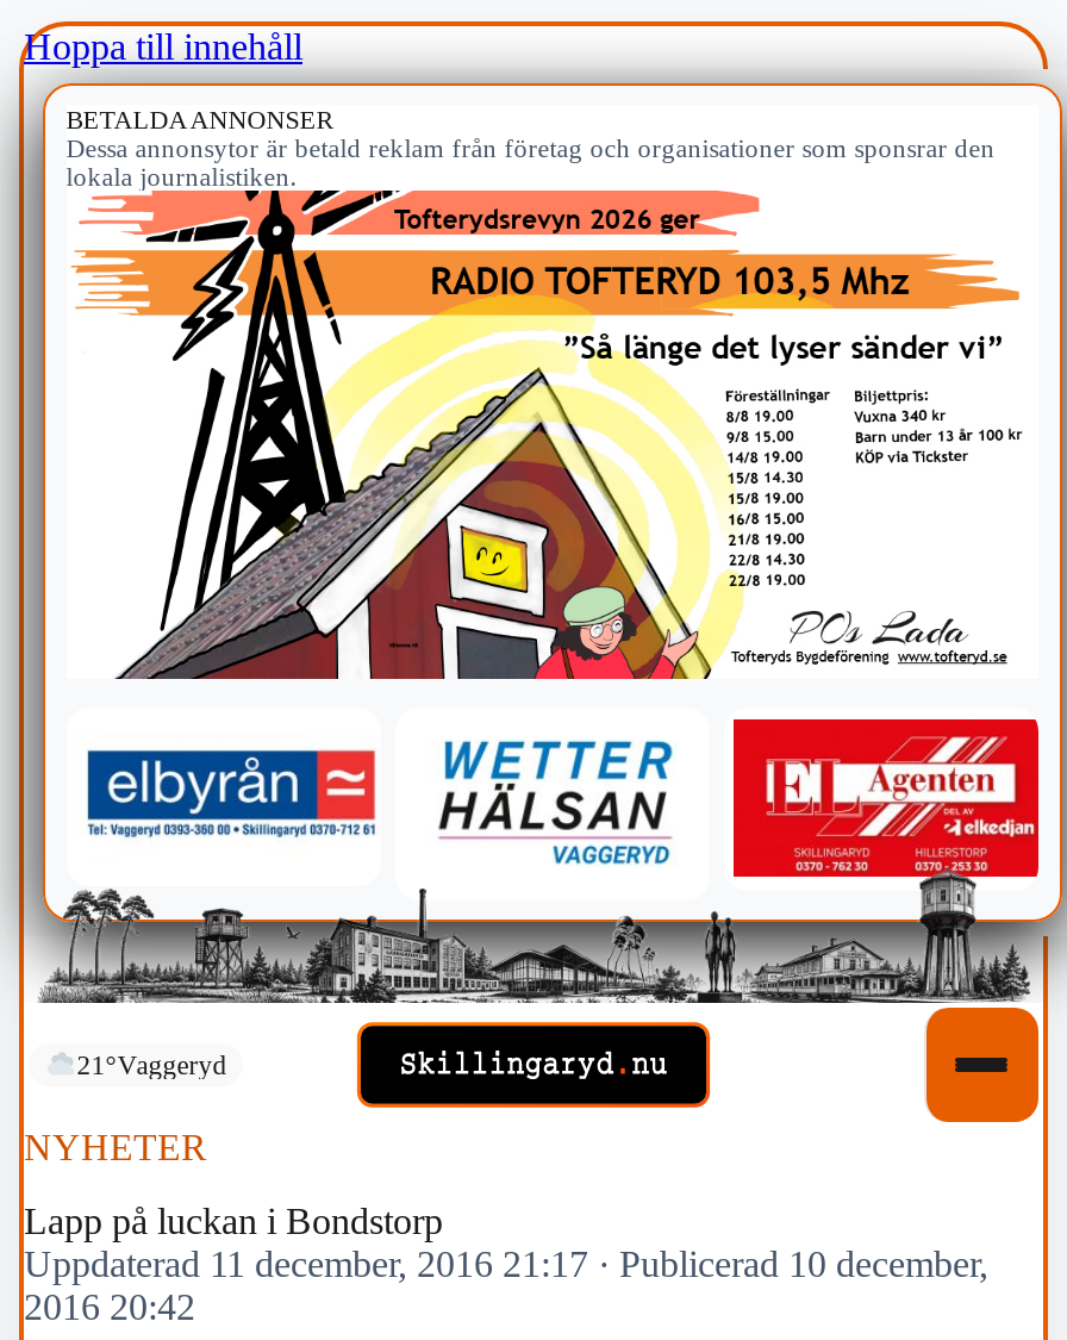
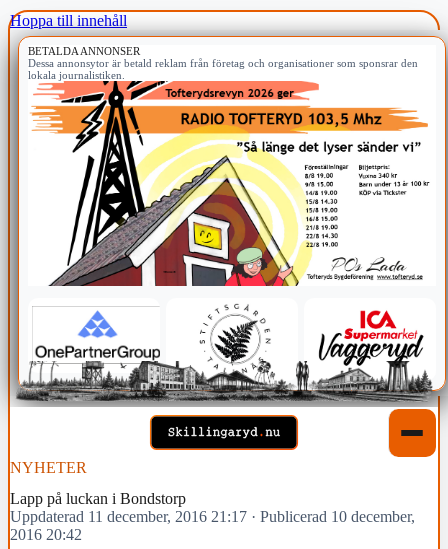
- [image]
+ [image]

- 21°Vaggeryd
